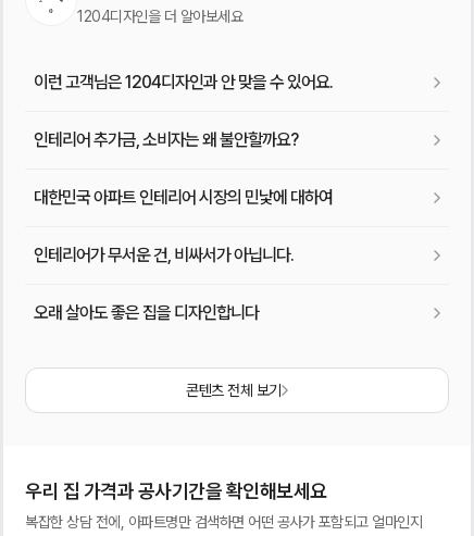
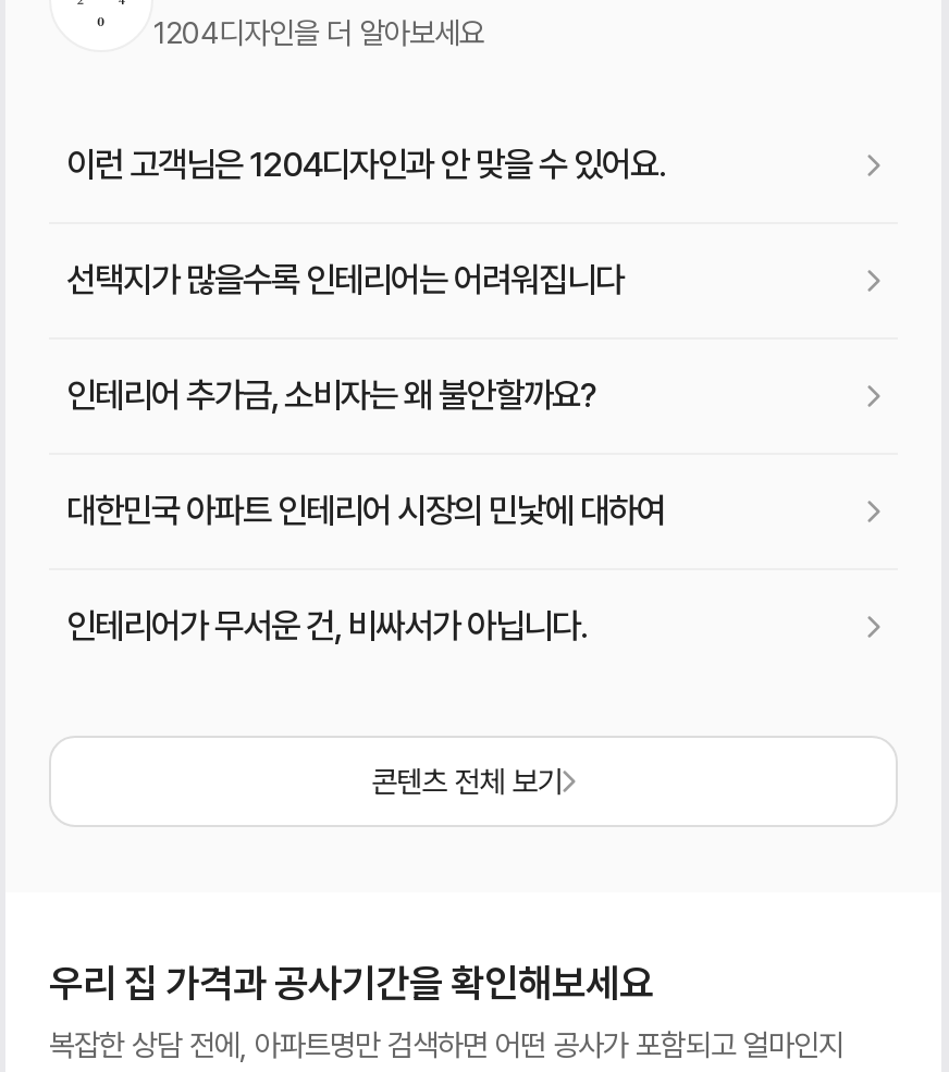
+ 선택지가 많을수록 인테리어는 어려워집니다

moved down: 인테리어 추가금, 소비자는 왜 불안할까요? | 대한민국 아파트 인테리어 시장의 민낯에 대하여 | 인테리어가 무서운 건, 비싸서가 아닙니다.

- 오래 살아도 좋은 집을 디자인합니다
